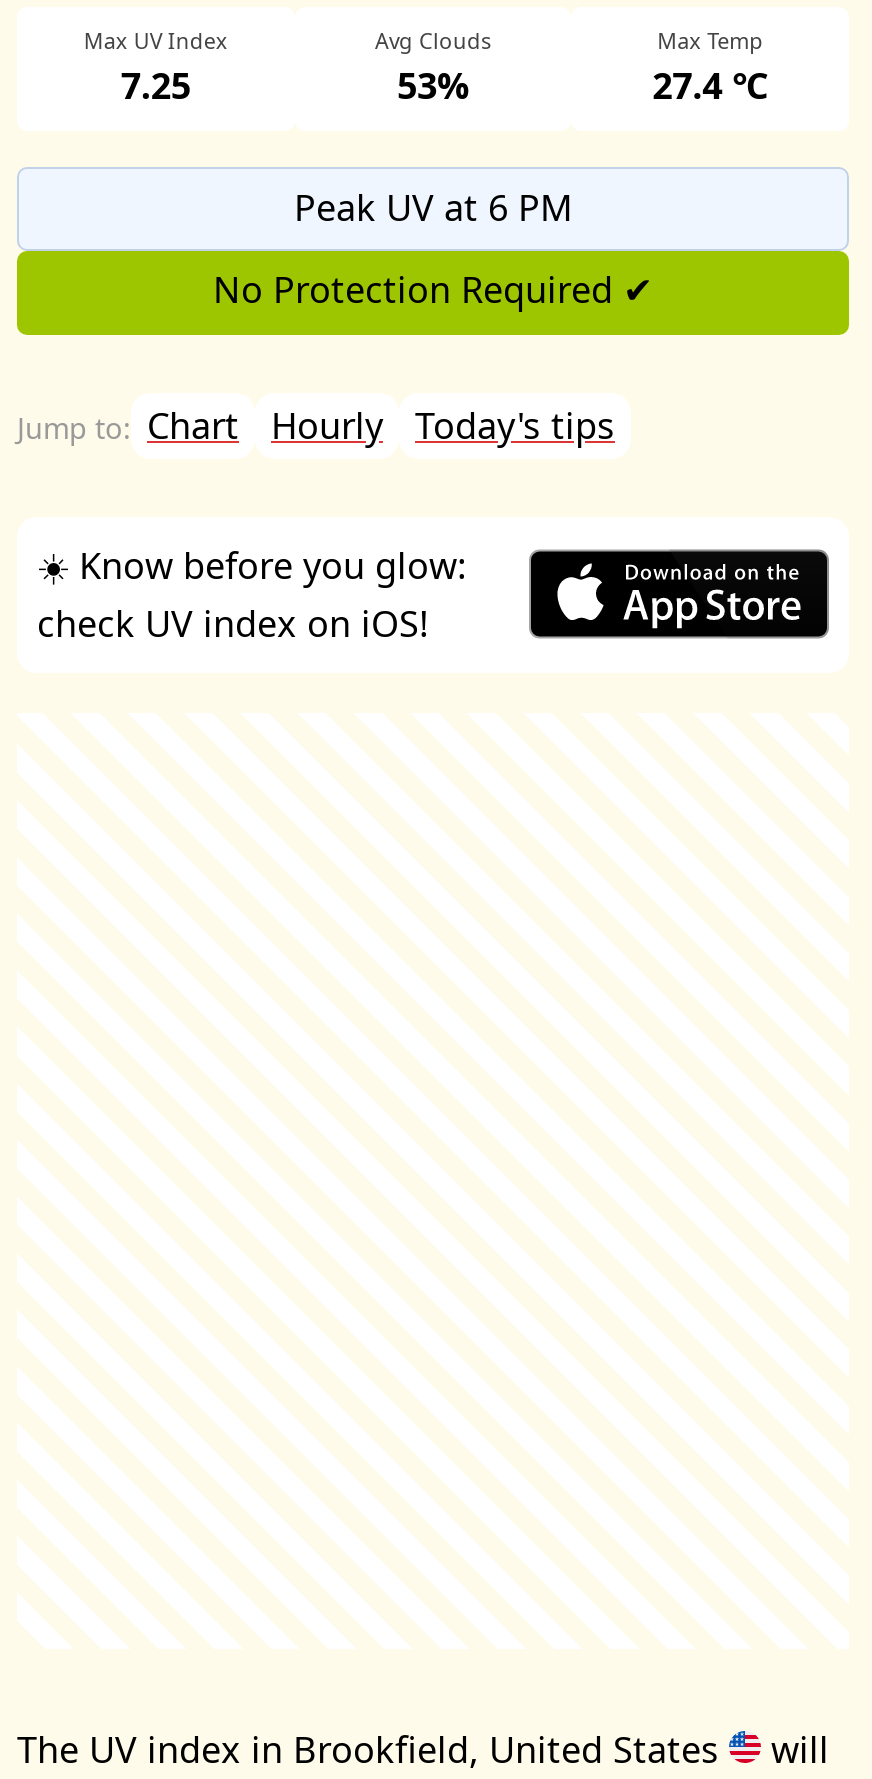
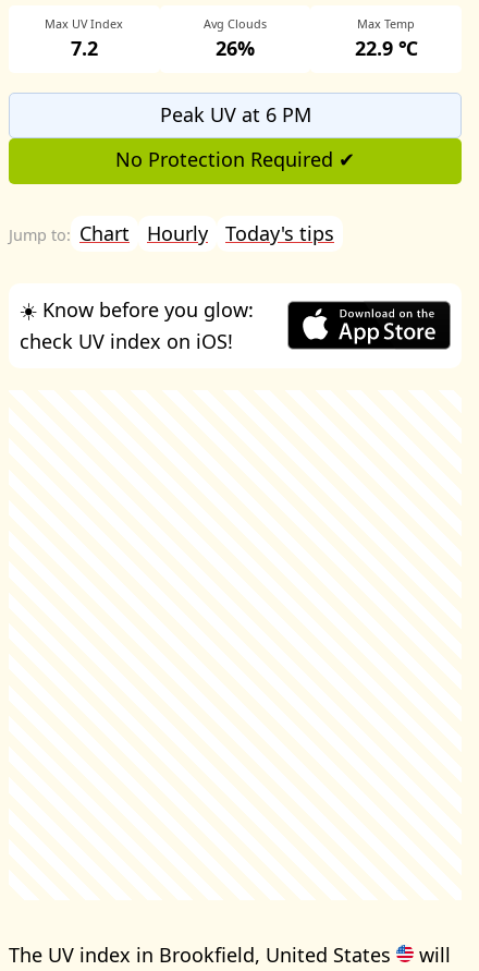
- 7.25
+ 7.2

- 53%
+ 26%

- 27.4 ℃
+ 22.9 ℃
